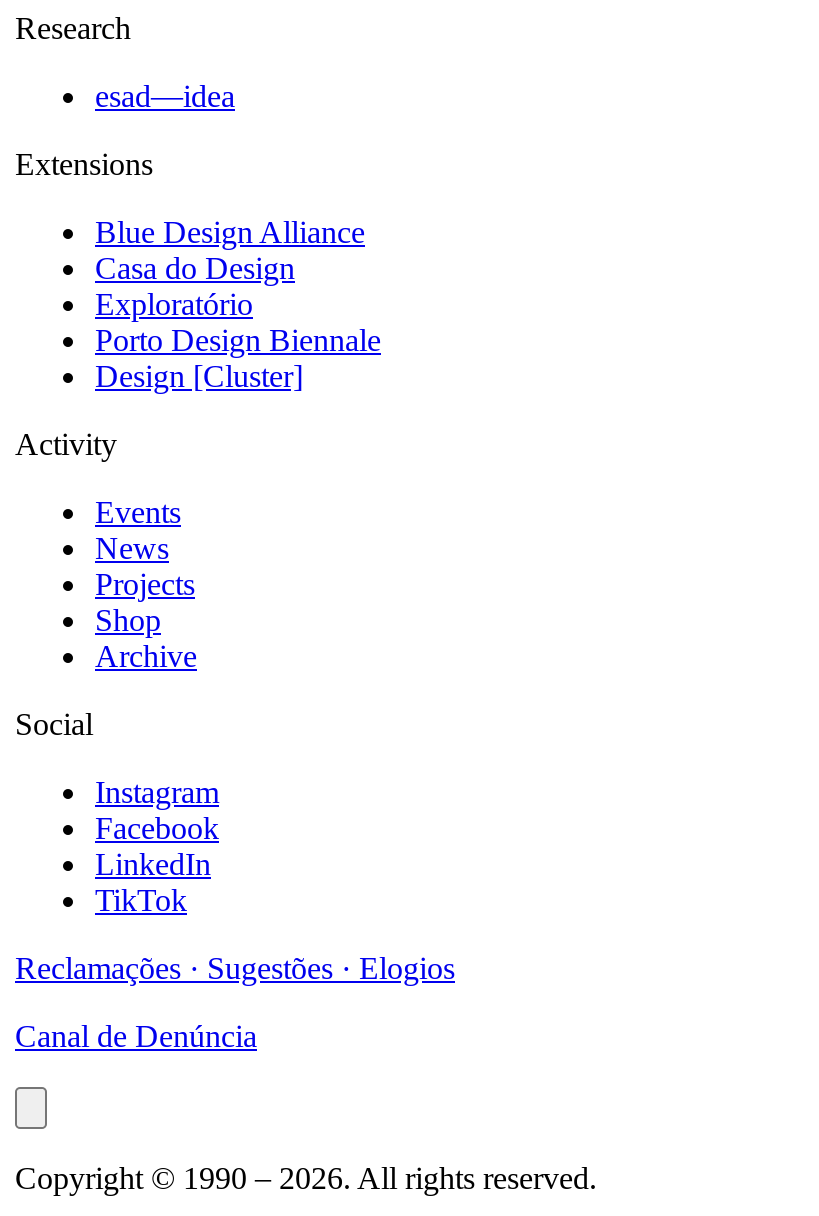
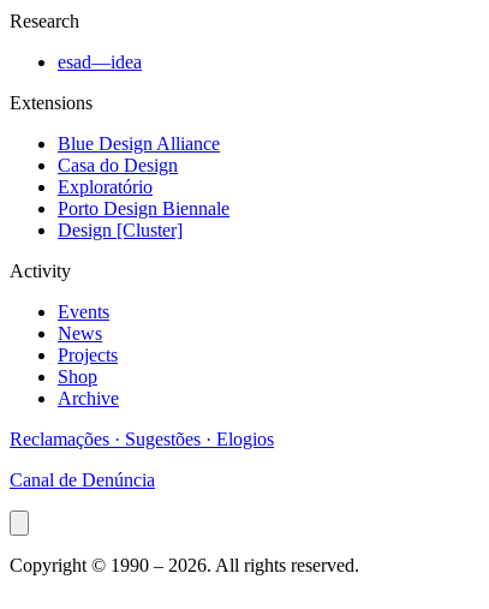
- Social
- Instagram
- Facebook
- LinkedIn
- TikTok
